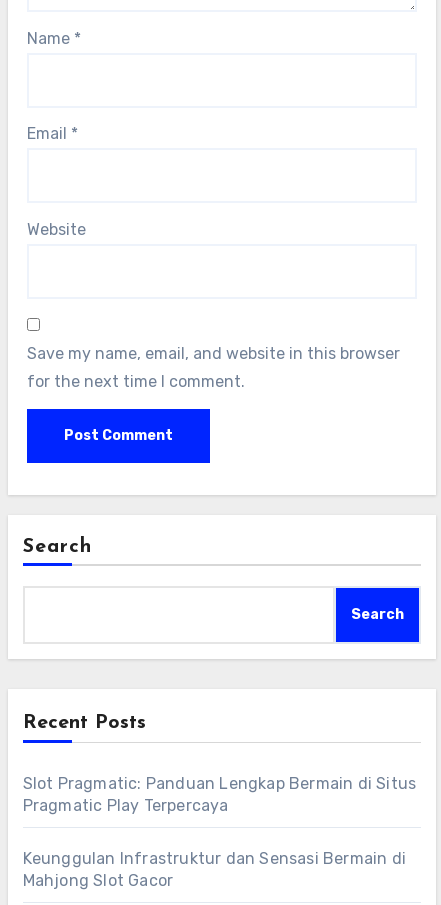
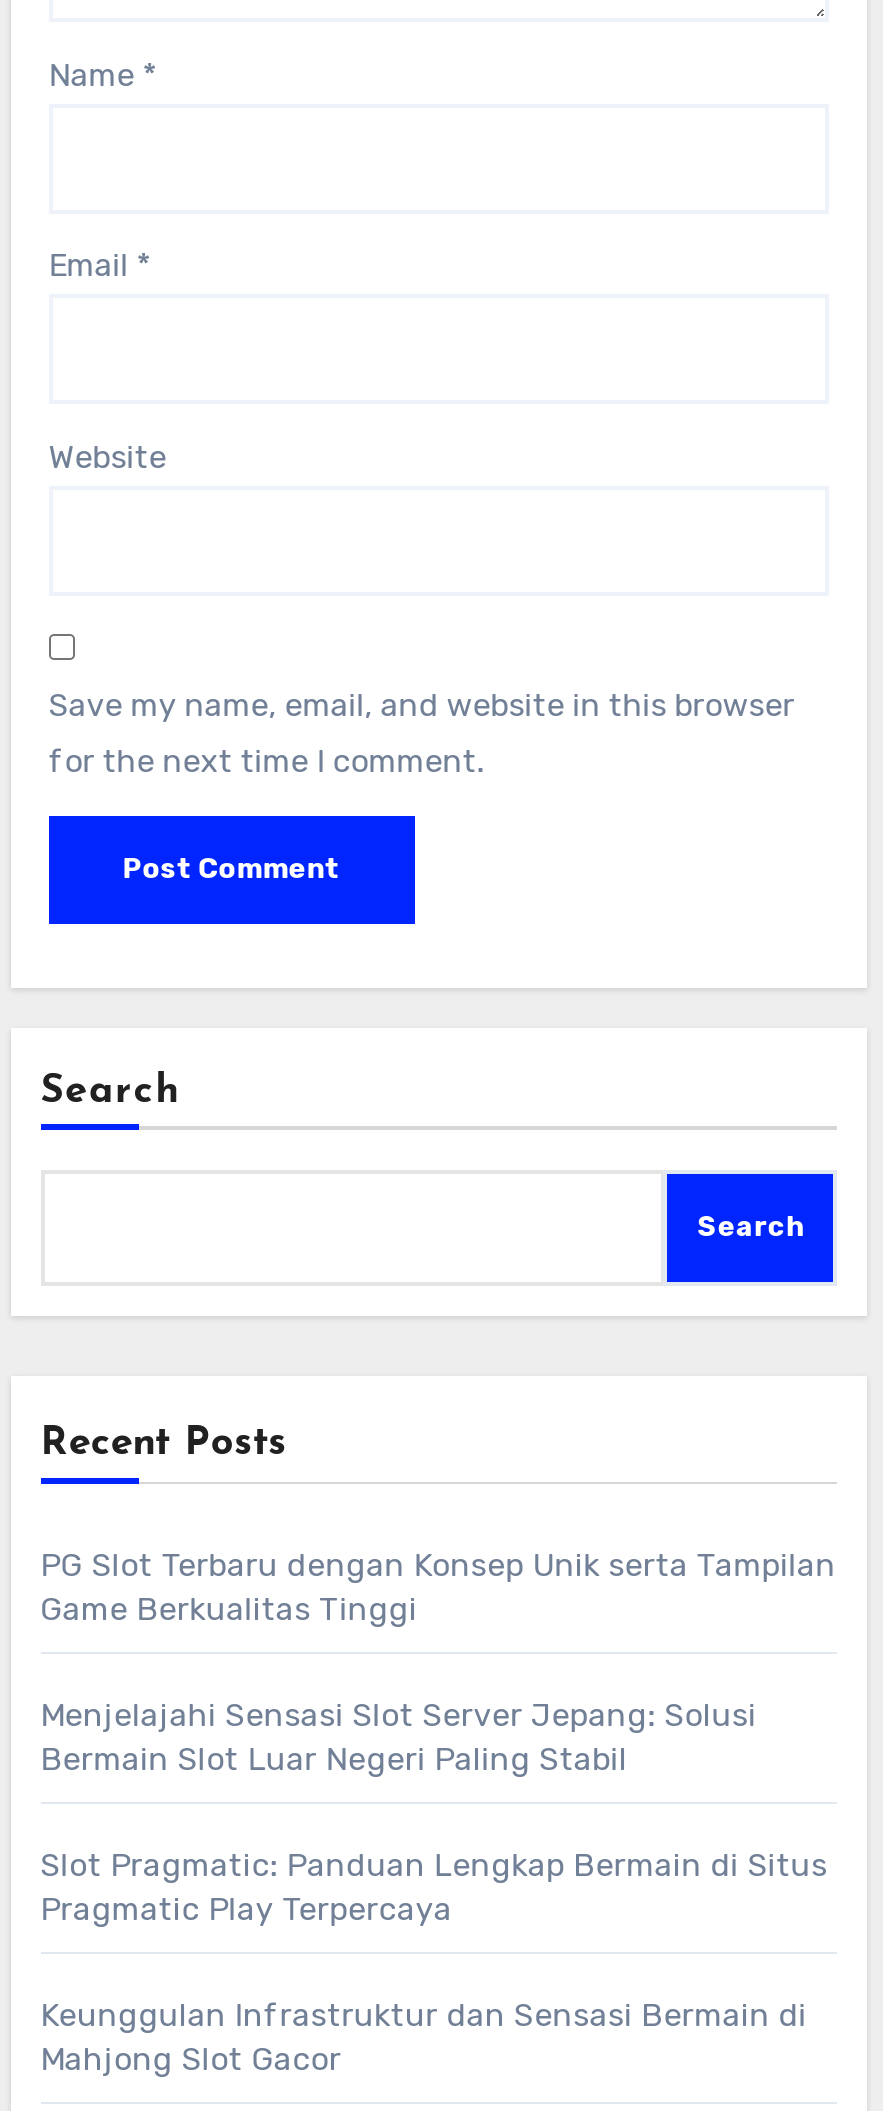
+ PG Slot Terbaru dengan Konsep Unik serta Tampilan
+ Game Berkualitas Tinggi
+ Menjelajahi Sensasi Slot Server Jepang: Solusi
+ Bermain Slot Luar Negeri Paling Stabil
